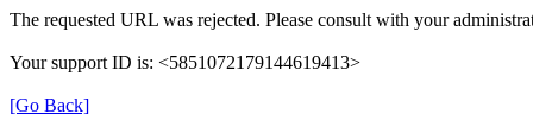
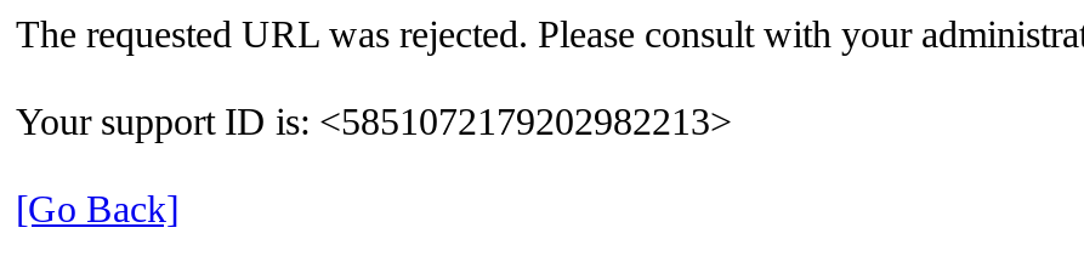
- Your support ID is: <5851072179144619413>
+ Your support ID is: <5851072179202982213>
